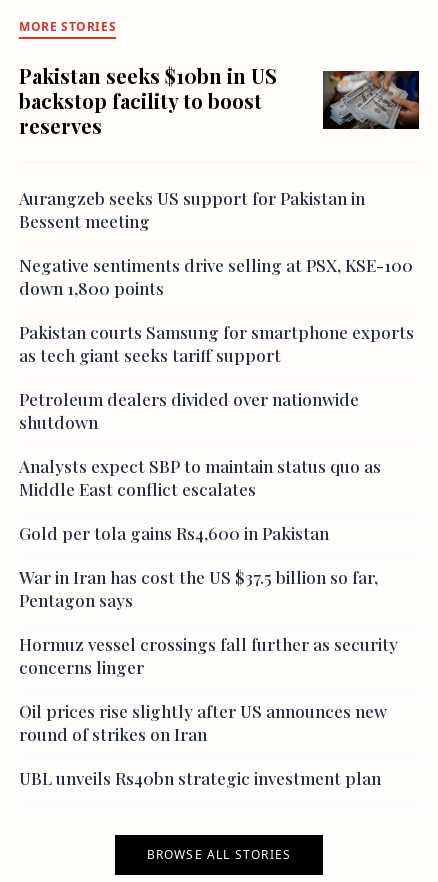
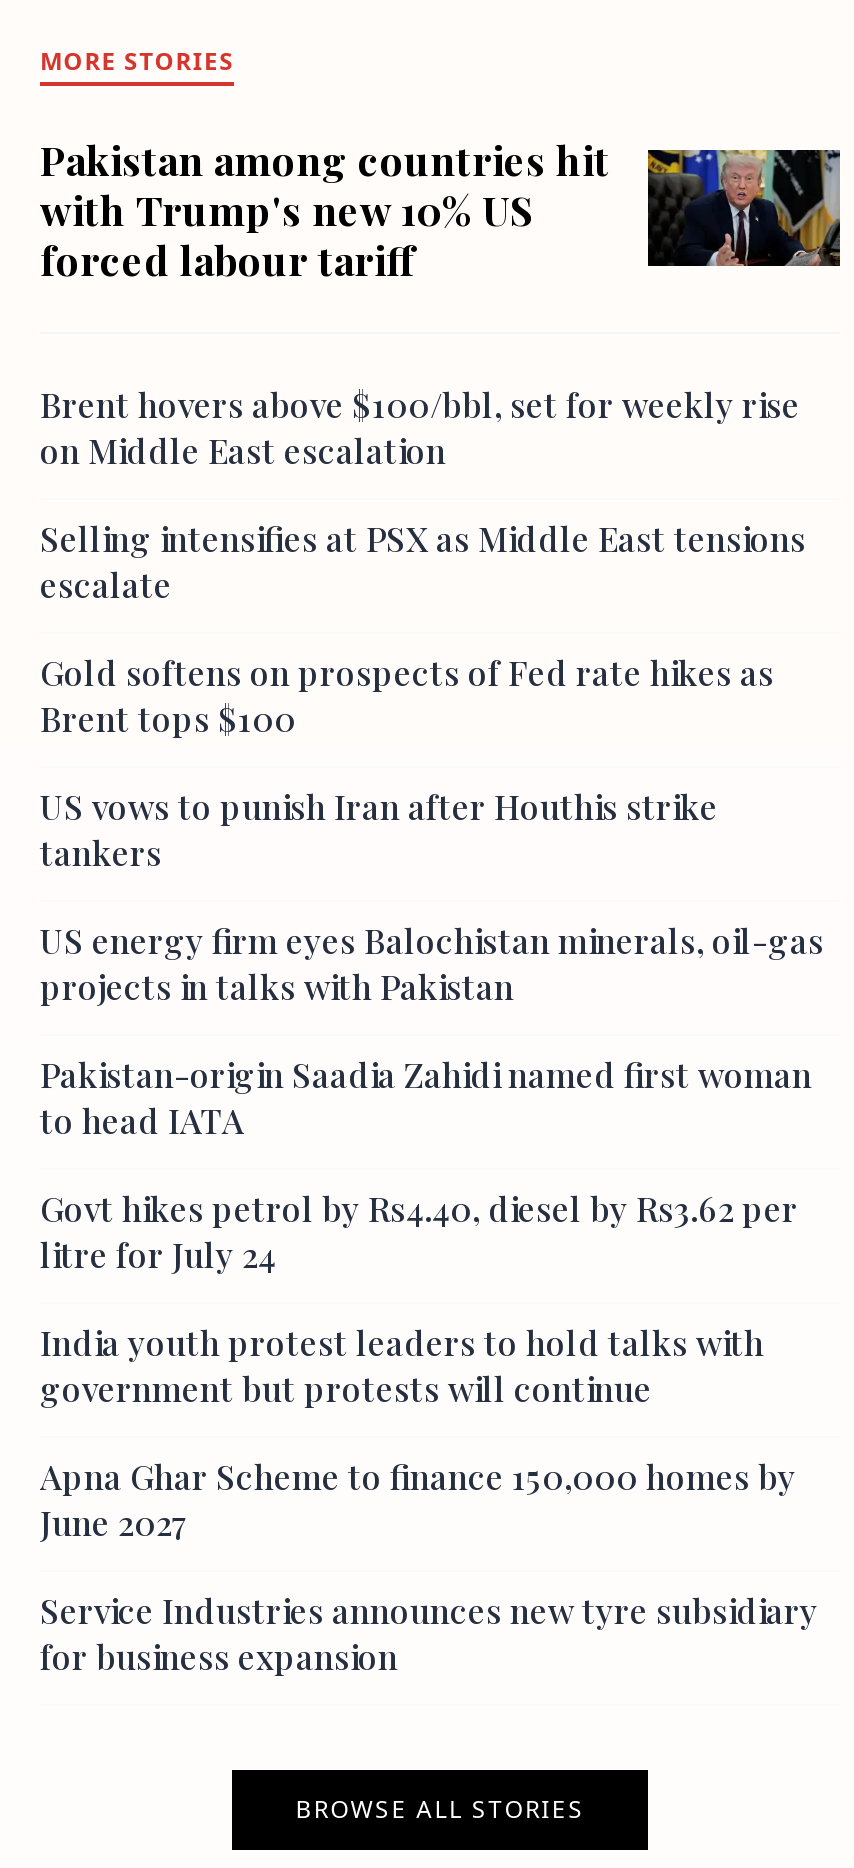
- Pakistan seeks $10bn in US
- backstop facility to boost
- reserves
+ Pakistan among countries hit
+ with Trump's new 10% US
+ forced labour tariff

- [image]
+ [image]

- Aurangzeb seeks US support for Pakistan in
- Bessent meeting
+ Brent hovers above $100/bbl, set for weekly rise
+ on Middle East escalation

- Negative sentiments drive selling at PSX, KSE-100
- down 1,800 points
+ Selling intensifies at PSX as Middle East tensions
+ escalate

- Pakistan courts Samsung for smartphone exports
- as tech giant seeks tariff support
+ Gold softens on prospects of Fed rate hikes as
+ Brent tops $100

- Petroleum dealers divided over nationwide
- shutdown
+ US vows to punish Iran after Houthis strike
+ tankers

- Analysts expect SBP to maintain status quo as
- Middle East conflict escalates
+ US energy firm eyes Balochistan minerals, oil-gas
+ projects in talks with Pakistan

- Gold per tola gains Rs4,600 in Pakistan
+ Pakistan-origin Saadia Zahidi named first woman
+ to head IATA

- War in Iran has cost the US $37.5 billion so far,
- Pentagon says
+ Govt hikes petrol by Rs4.40, diesel by Rs3.62 per
+ litre for July 24

- Hormuz vessel crossings fall further as security
- concerns linger
+ India youth protest leaders to hold talks with
+ government but protests will continue

- Oil prices rise slightly after US announces new
- round of strikes on Iran
+ Apna Ghar Scheme to finance 150,000 homes by
+ June 2027

- UBL unveils Rs40bn strategic investment plan
+ Service Industries announces new tyre subsidiary
+ for business expansion
